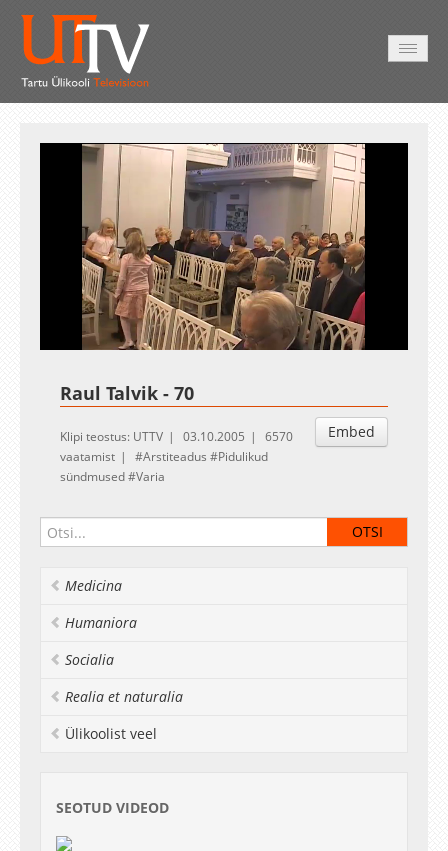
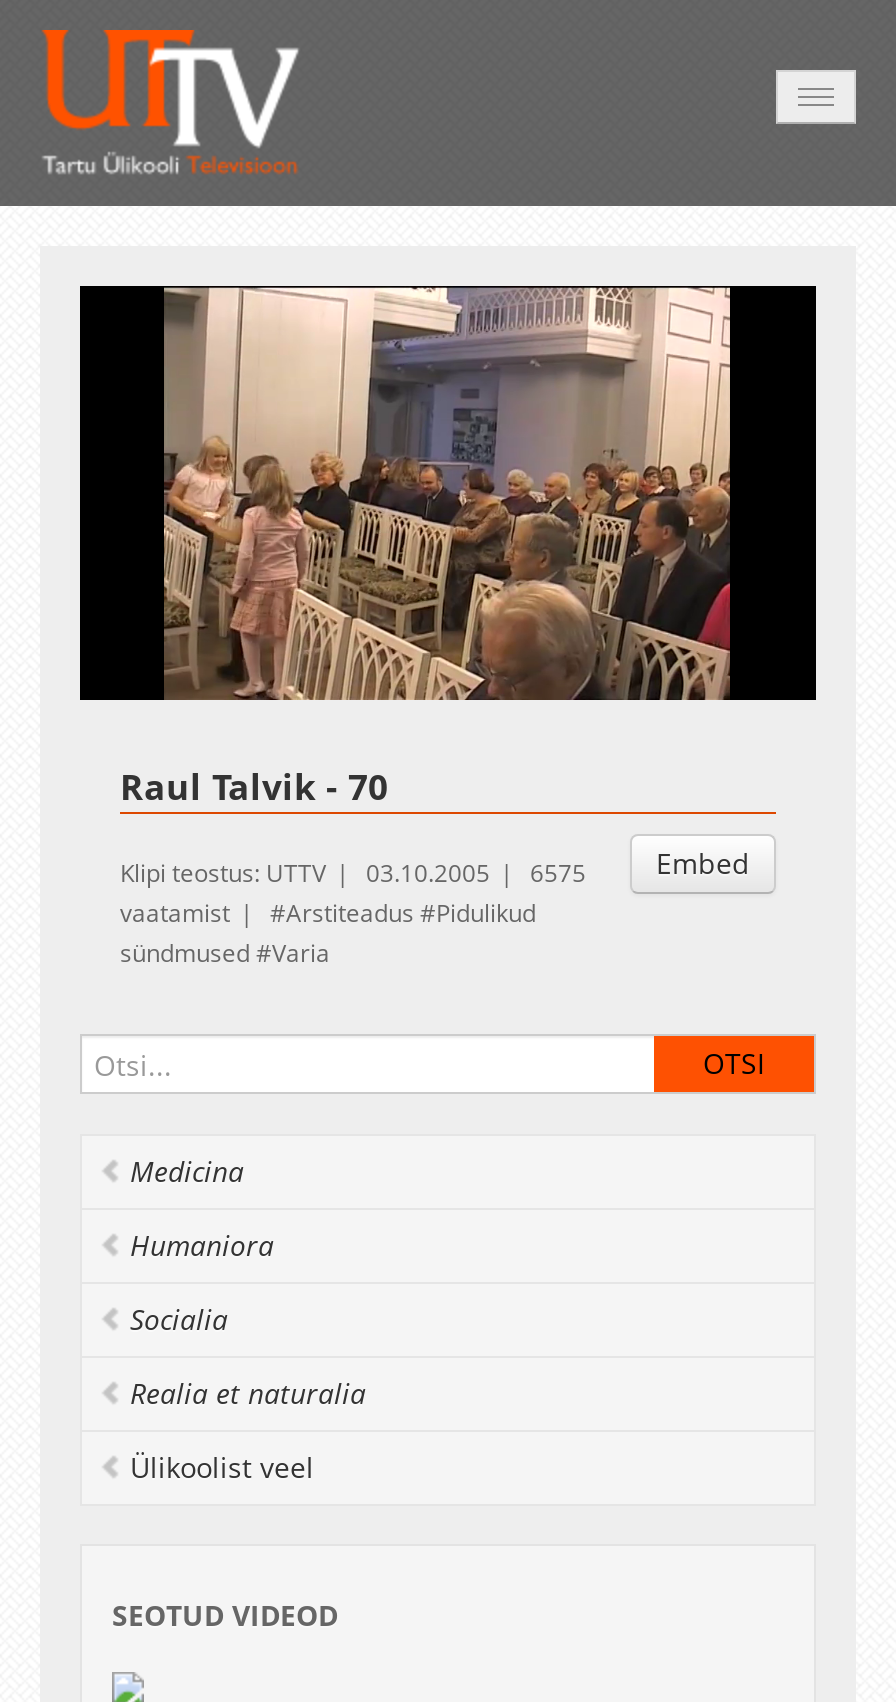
- Klipi teostus: UTTV 03.10.2005 6570
+ Klipi teostus: UTTV 03.10.2005 6575
